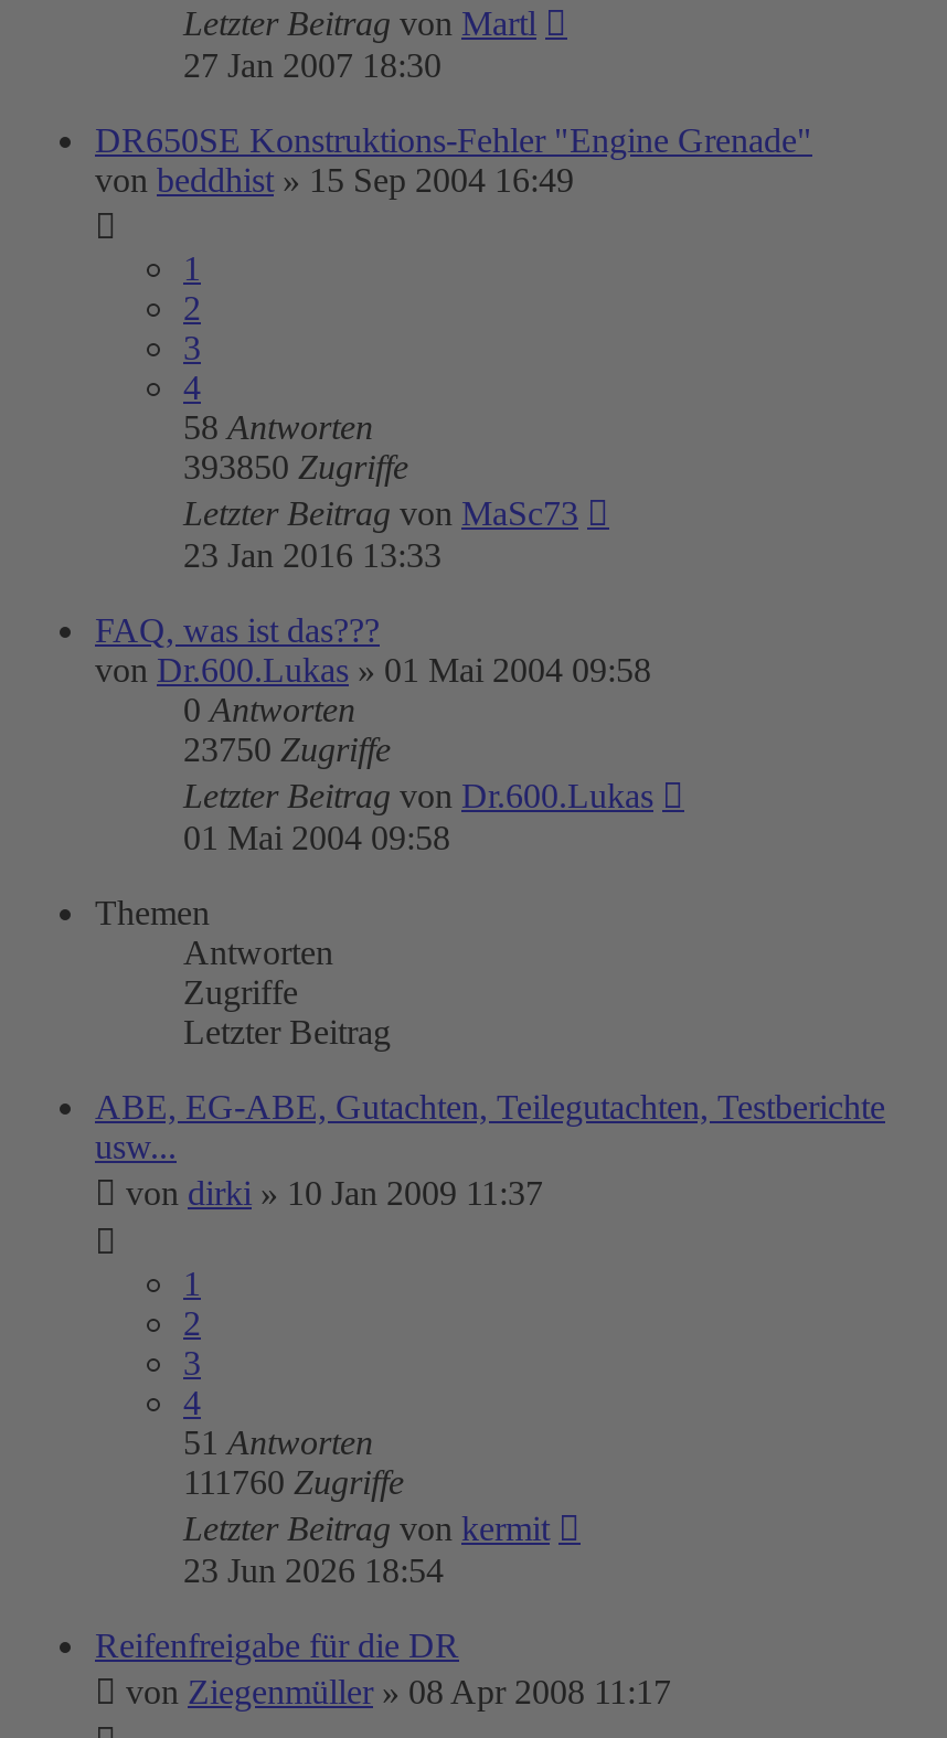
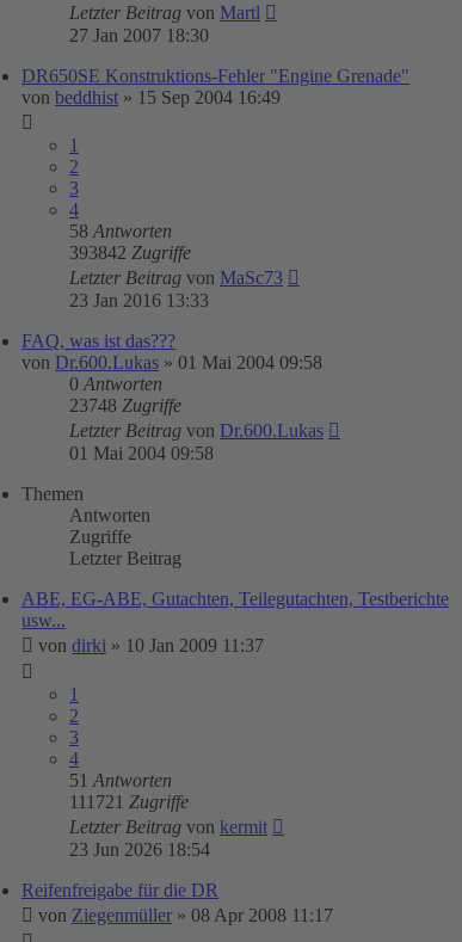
- 393850 Zugriffe
+ 393842 Zugriffe

- 23750 Zugriffe
+ 23748 Zugriffe

- 111760 Zugriffe
+ 111721 Zugriffe
